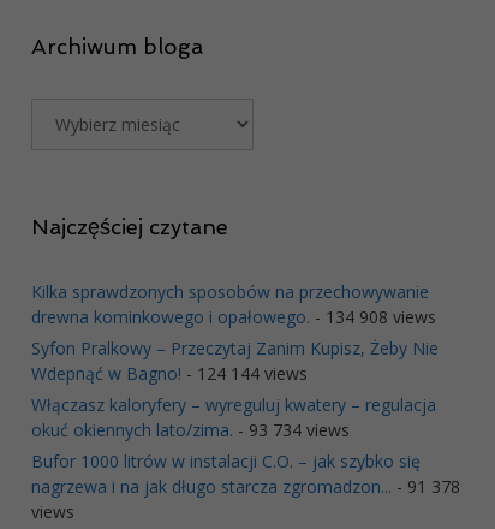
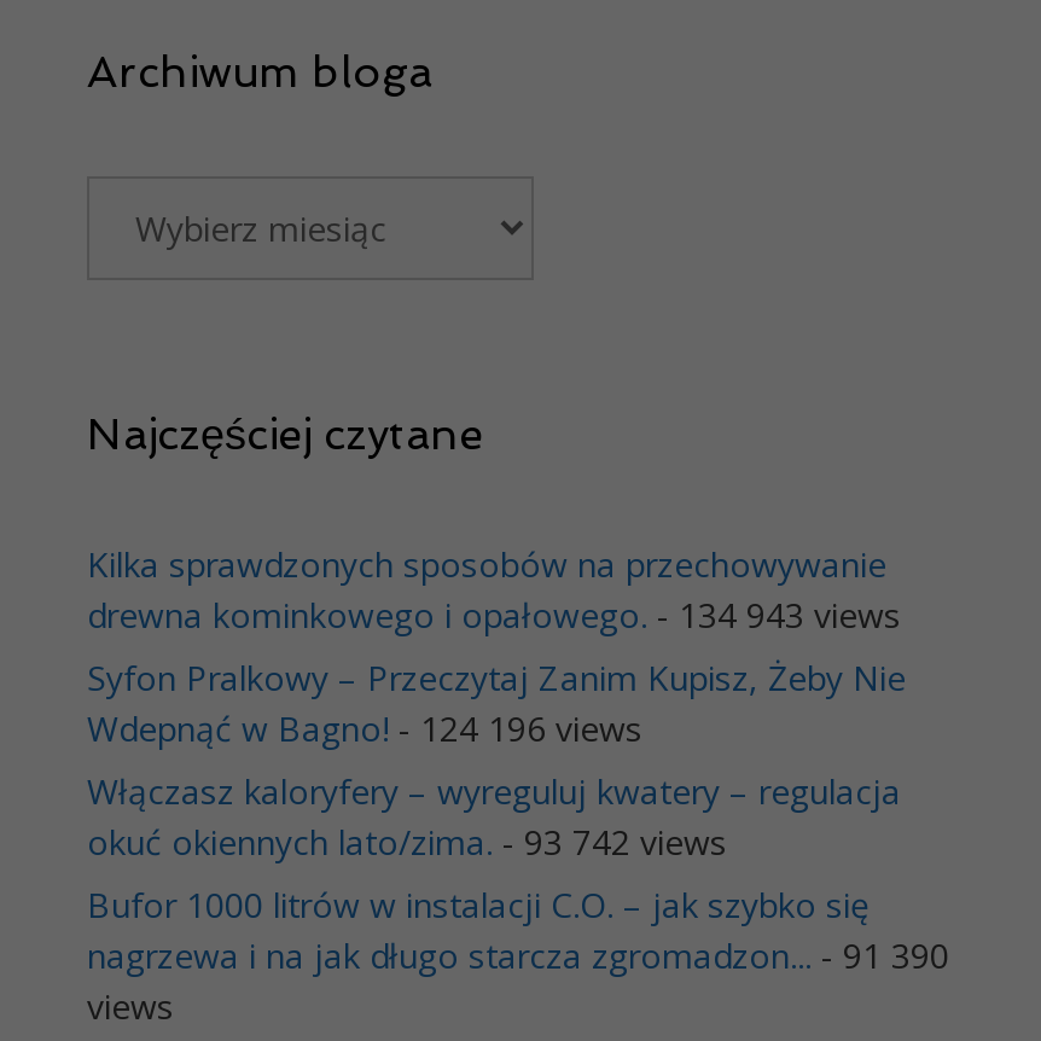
- drewna kominkowego i opałowego. - 134 908 views
+ drewna kominkowego i opałowego. - 134 943 views

- Wdepnąć w Bagno! - 124 144 views
+ Wdepnąć w Bagno! - 124 196 views

- okuć okiennych lato/zima. - 93 734 views
+ okuć okiennych lato/zima. - 93 742 views

- nagrzewa i na jak długo starcza zgromadzon... - 91 378
+ nagrzewa i na jak długo starcza zgromadzon... - 91 390
